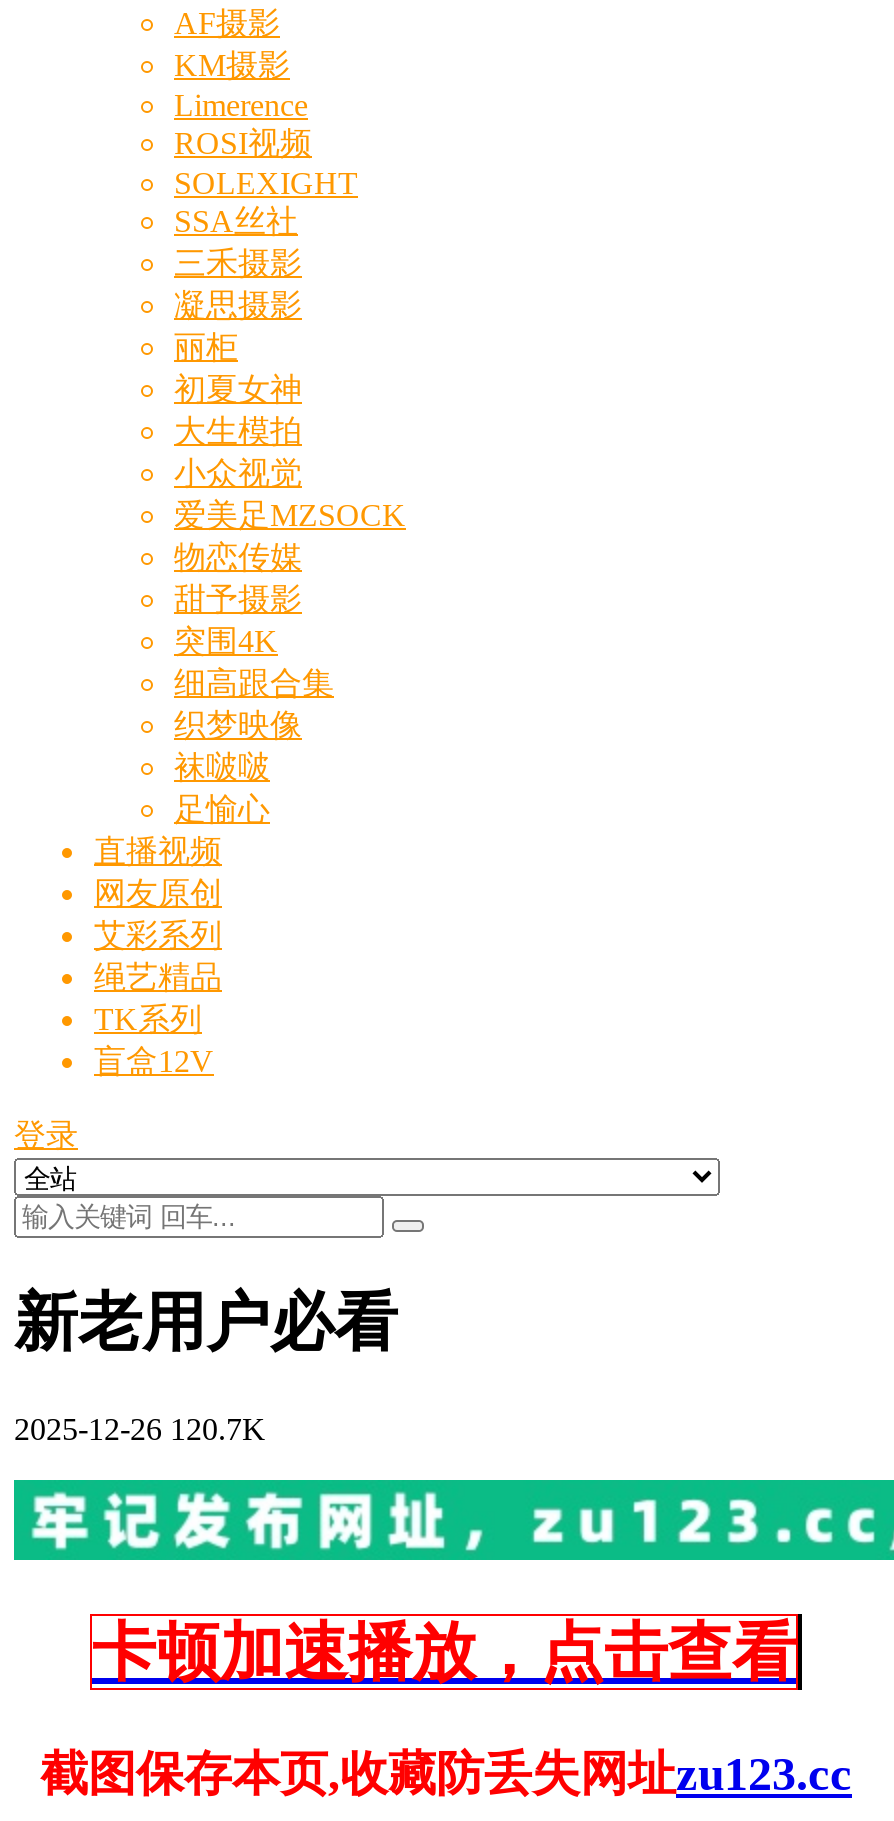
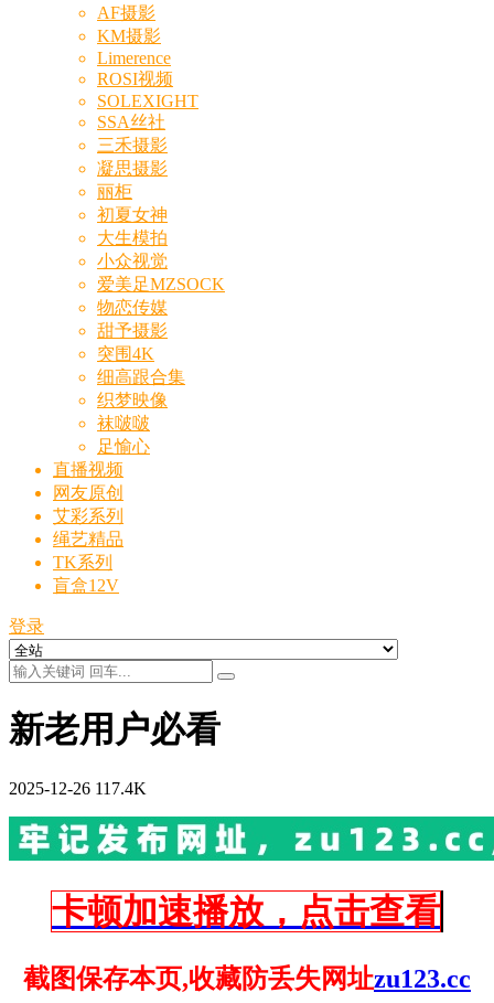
- 2025-12-26 120.7K
+ 2025-12-26 117.4K
